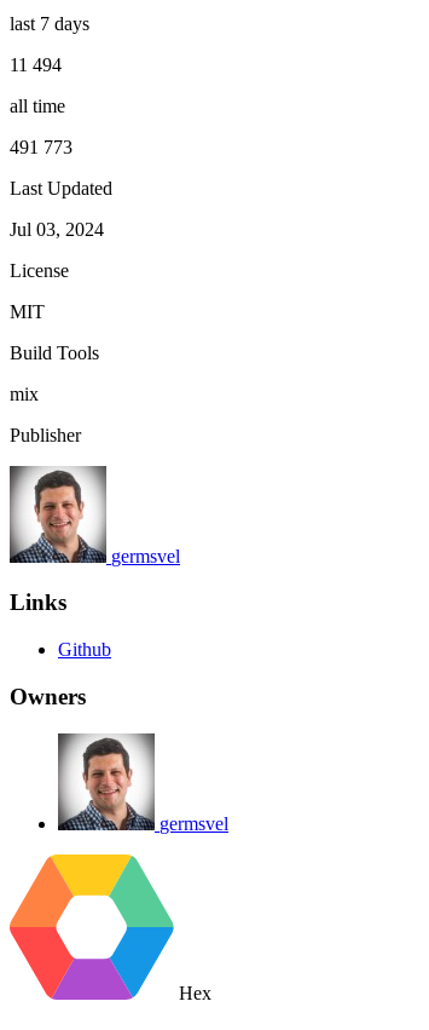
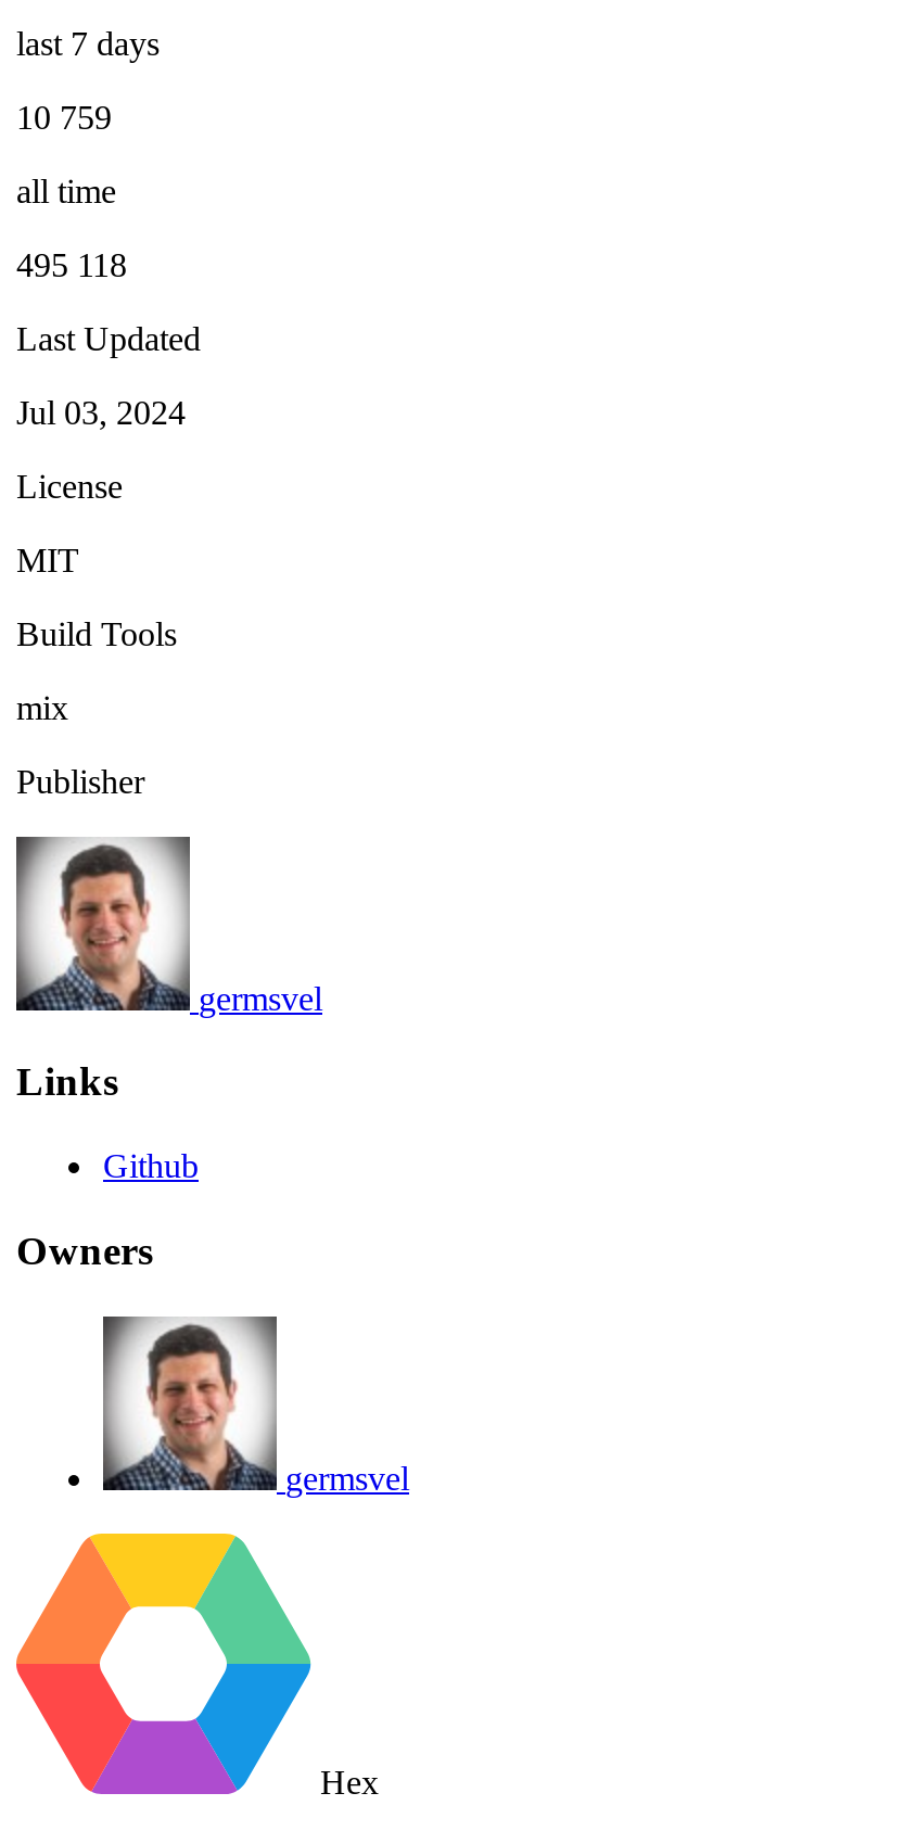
- 11 494
+ 10 759

- 491 773
+ 495 118
